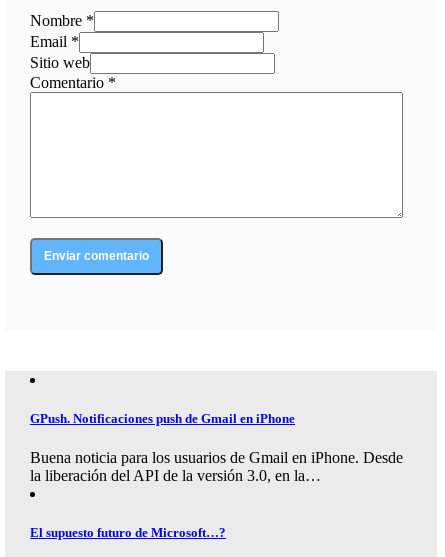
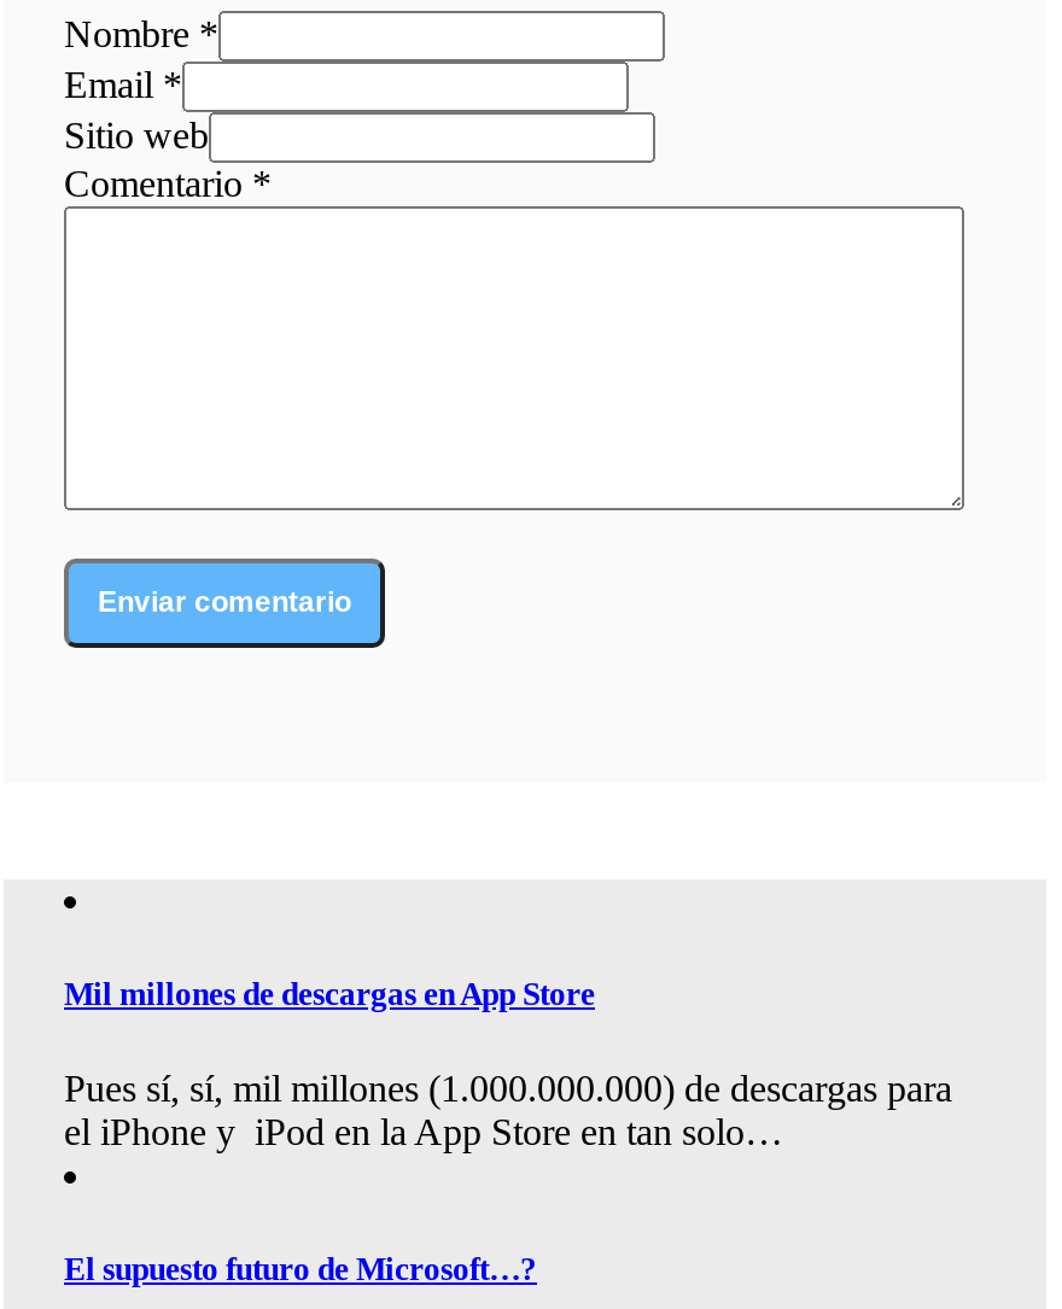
- GPush. Notificaciones push de Gmail en iPhone
+ Mil millones de descargas en App Store

- Buena noticia para los usuarios de Gmail en iPhone. Desde
- la liberación del API de la versión 3.0, en la…
+ Pues sí, sí, mil millones (1.000.000.000) de descargas para
+ el iPhone y iPod en la App Store en tan solo…
